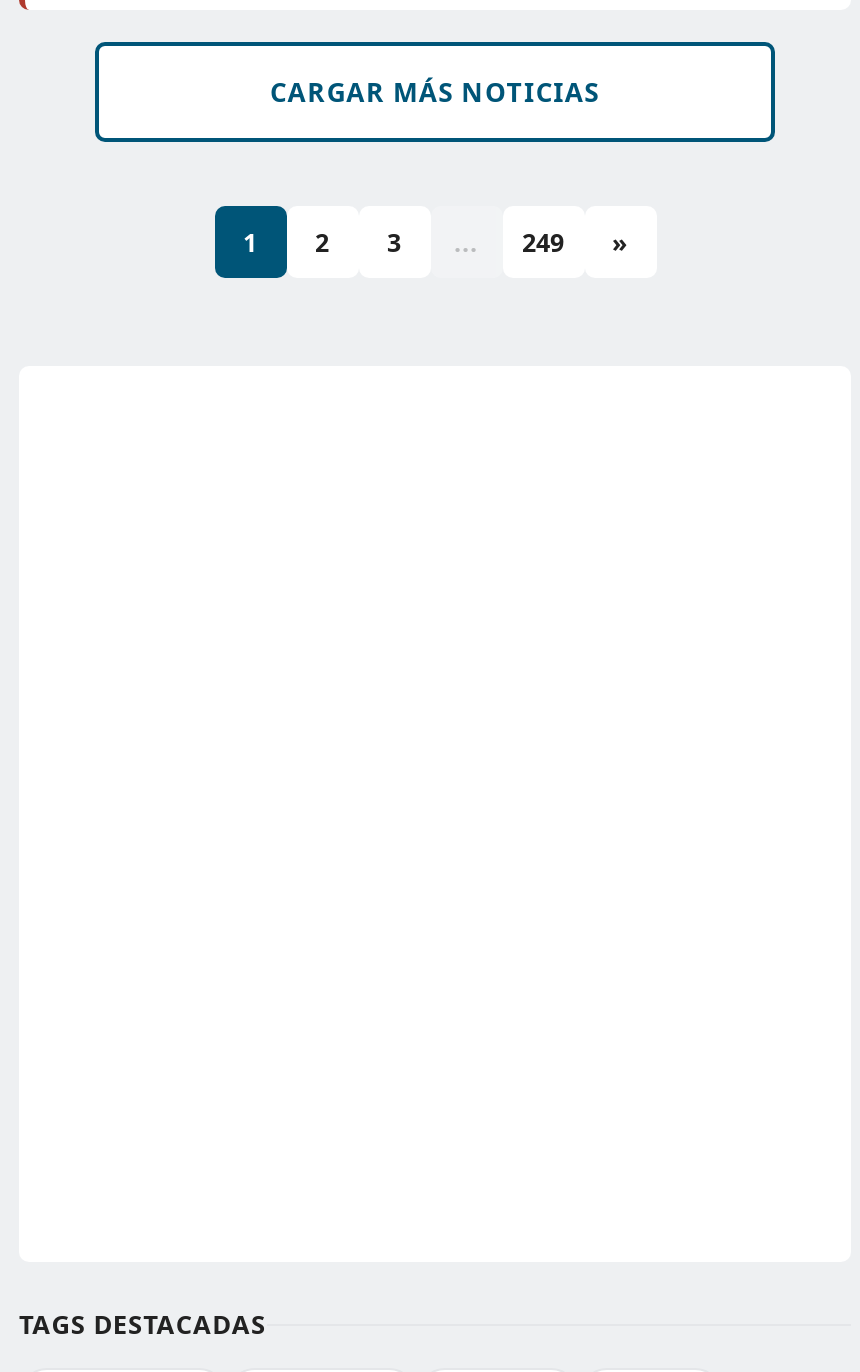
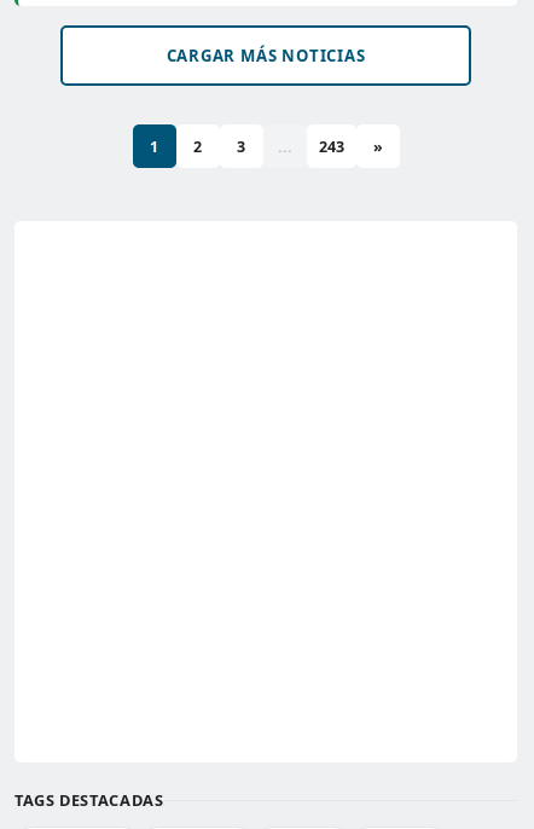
- 249
+ 243
